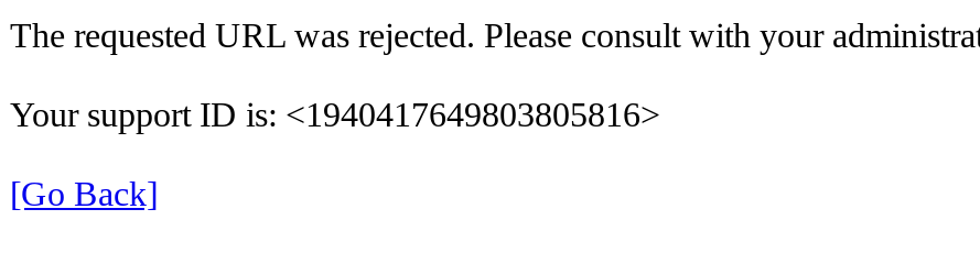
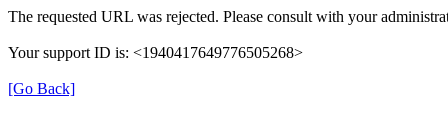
- Your support ID is: <1940417649803805816>
+ Your support ID is: <1940417649776505268>
